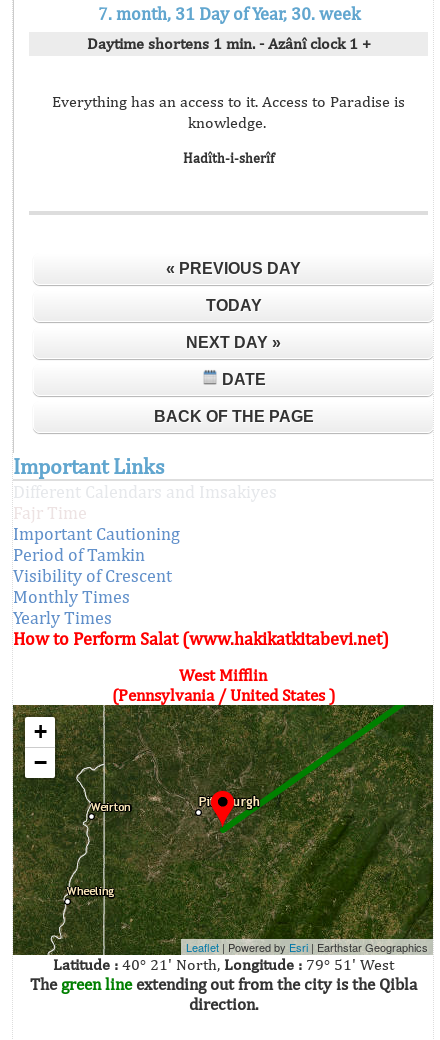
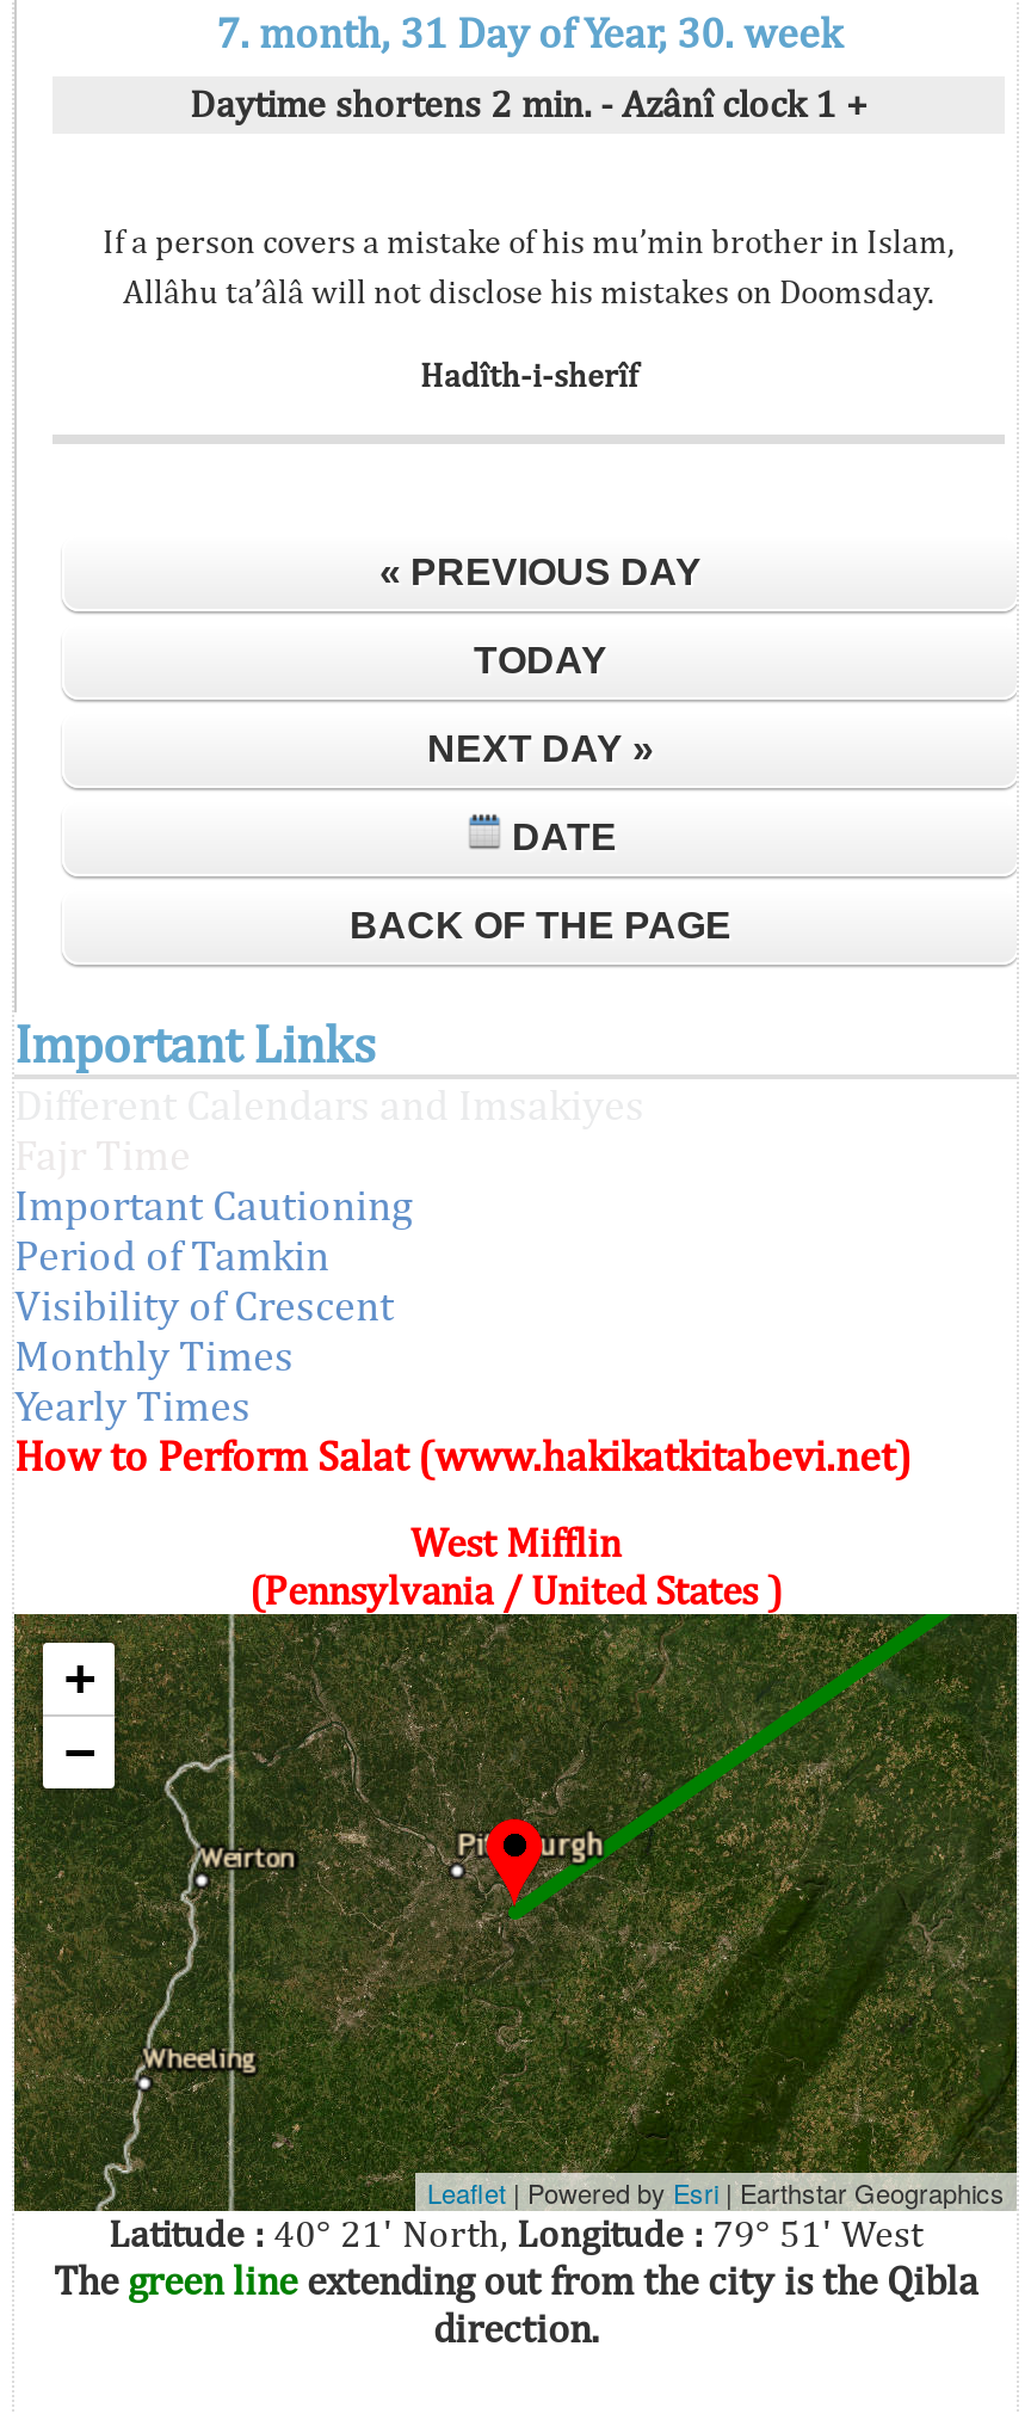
- Daytime shortens 1 min. - Azânî clock 1 +
+ Daytime shortens 2 min. - Azânî clock 1 +

- Everything has an access to it. Access to Paradise is
- knowledge.
+ If a person covers a mistake of his mu’min brother in Islam,
+ Allâhu ta’âlâ will not disclose his mistakes on Doomsday.
